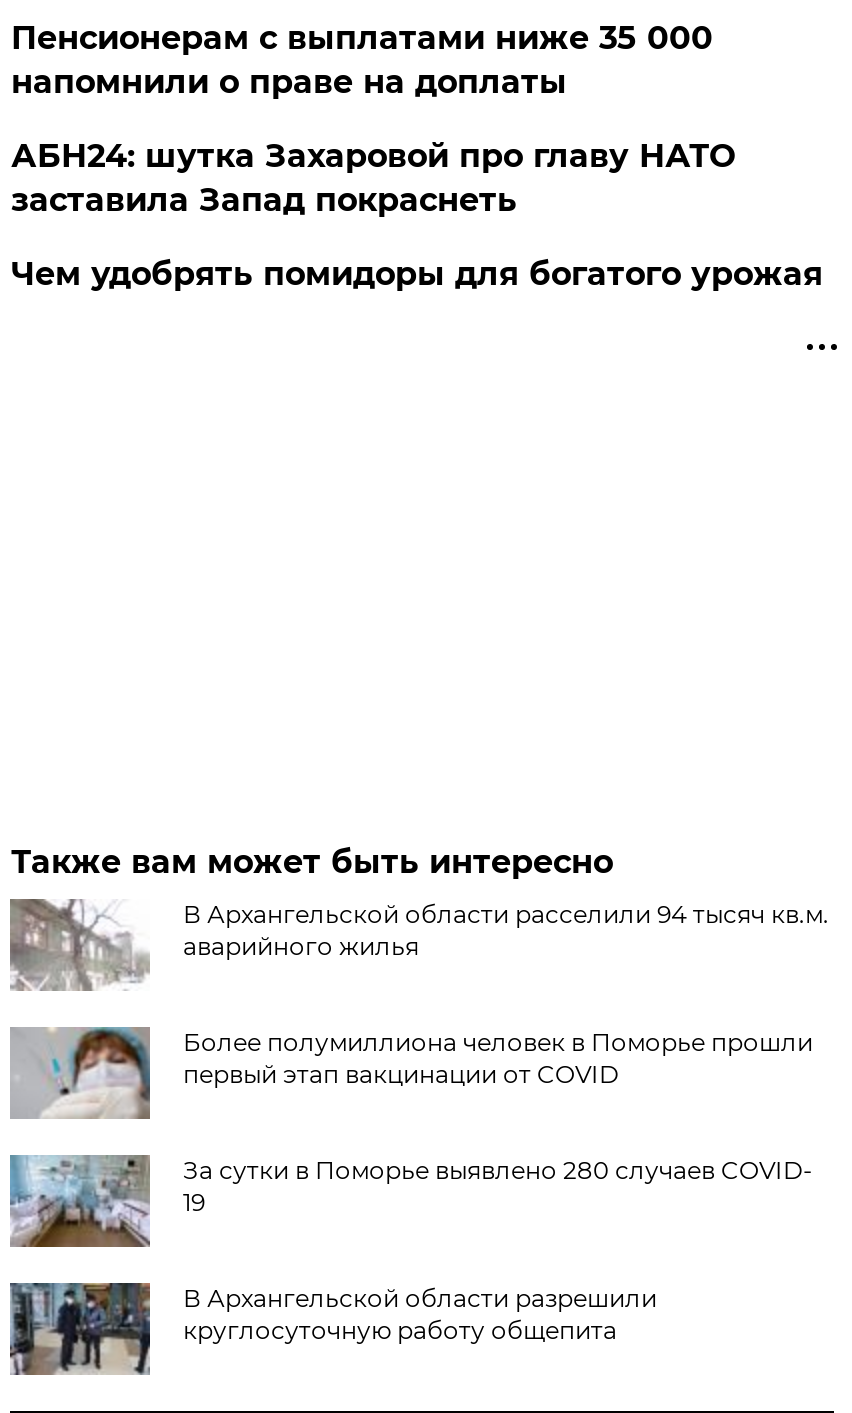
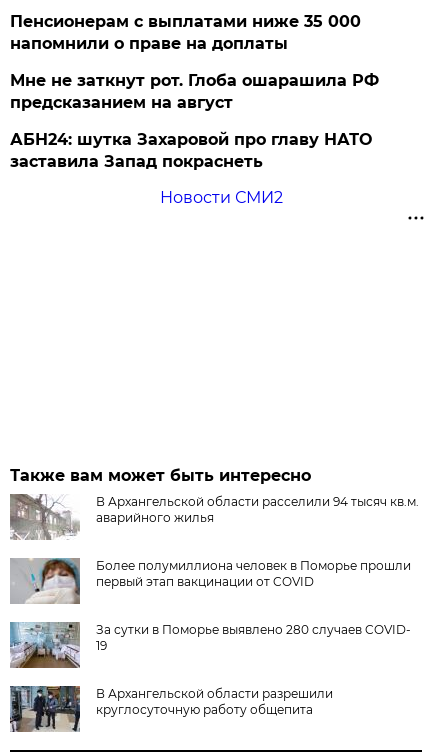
+ Мне не заткнут рот. Глоба ошарашила РФ
+ предсказанием на август

moved down: АБН24: шутка Захаровой про главу НАТО | заставила Запад покраснеть

- Чем удобрять помидоры для богатого урожая
+ Новости СМИ2
